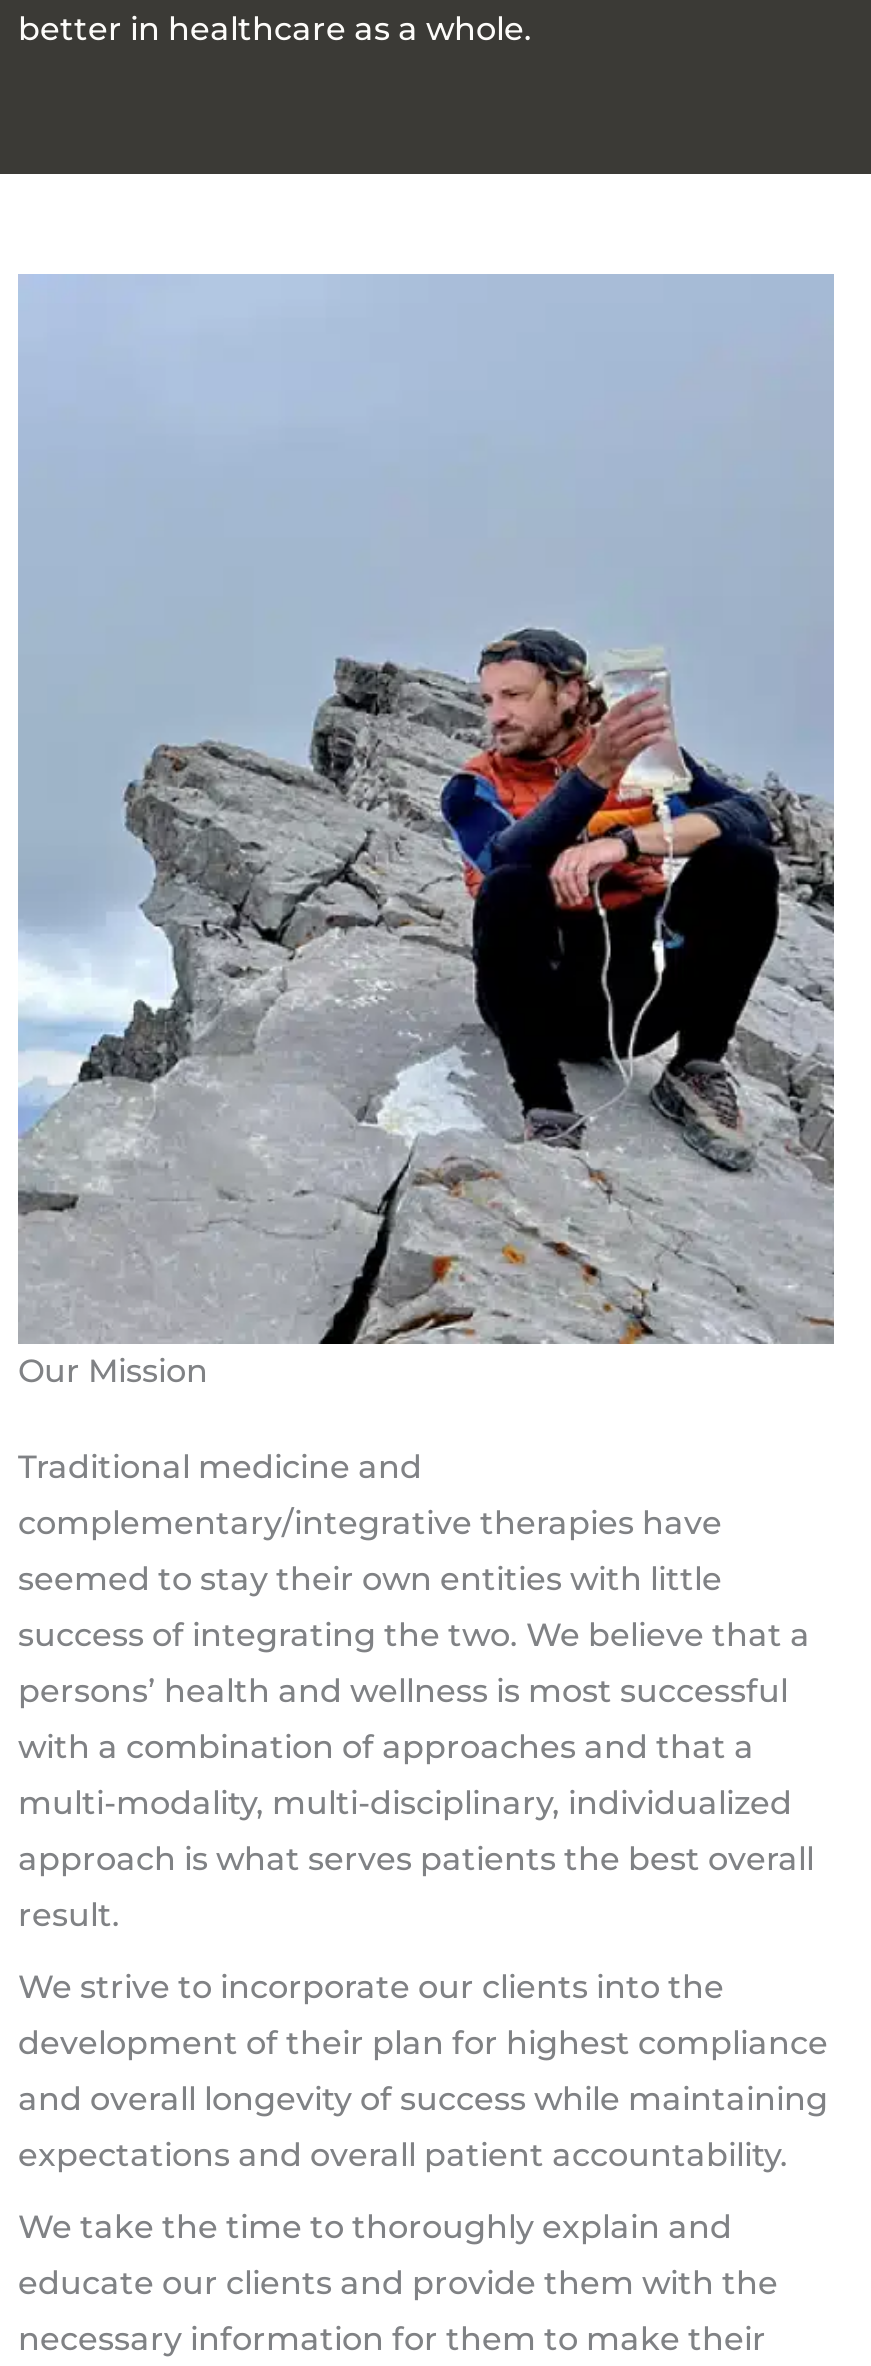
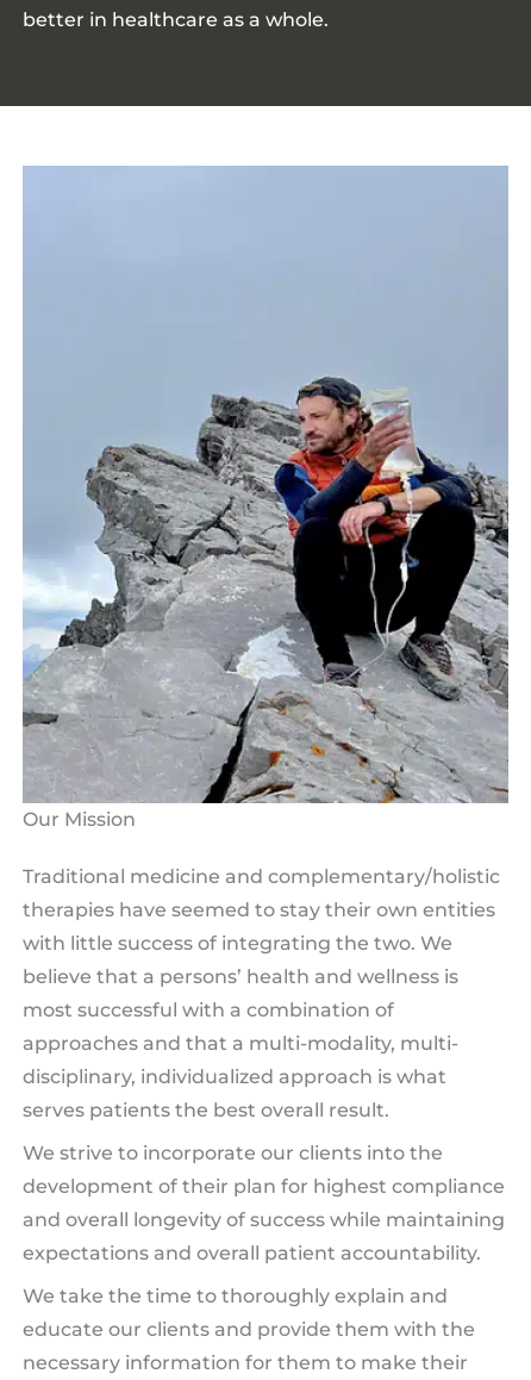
- Traditional medicine and
- complementary/integrative therapies have
- seemed to stay their own entities with little
- success of integrating the two. We believe that a
- persons’ health and wellness is most successful
- with a combination of approaches and that a
- multi-modality, multi-disciplinary, individualized
- approach is what serves patients the best overall
- result.
+ Traditional medicine and complementary/holistic
+ therapies have seemed to stay their own entities
+ with little success of integrating the two. We
+ believe that a persons’ health and wellness is
+ most successful with a combination of
+ approaches and that a multi-modality, multi-
+ disciplinary, individualized approach is what
+ serves patients the best overall result.
